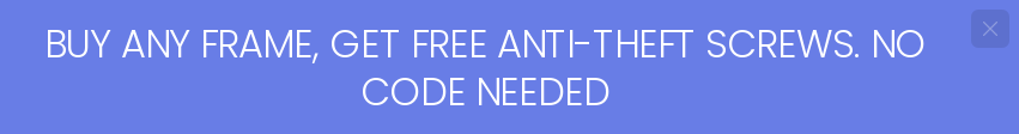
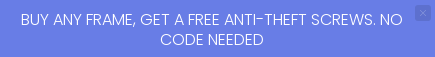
- BUY ANY FRAME, GET FREE ANTI-THEFT SCREWS. NO
+ BUY ANY FRAME, GET A FREE ANTI-THEFT SCREWS. NO
